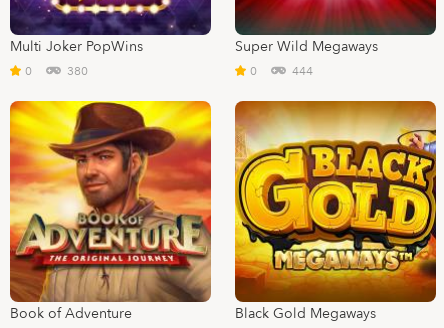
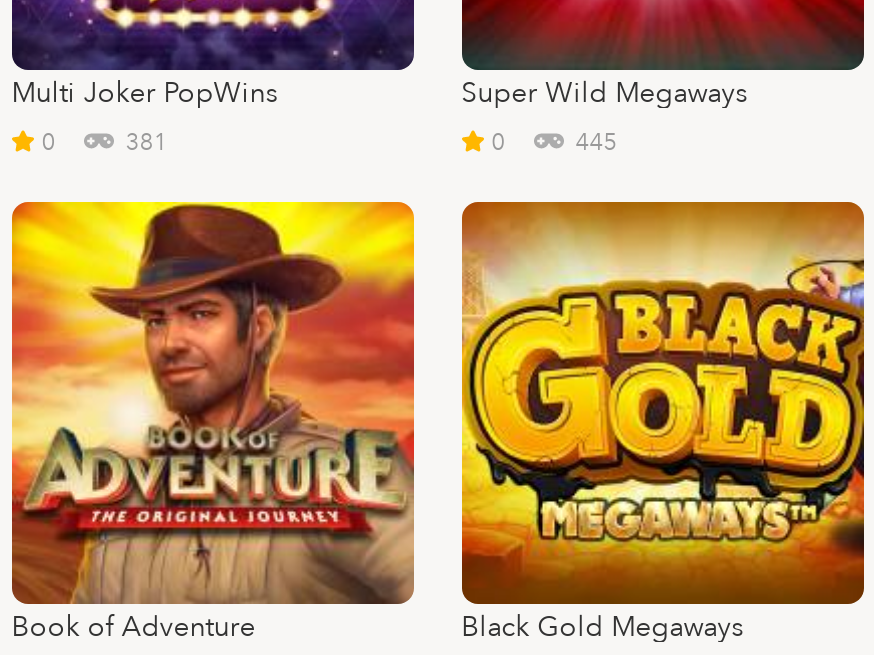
- 380
+ 381

- 444
+ 445
